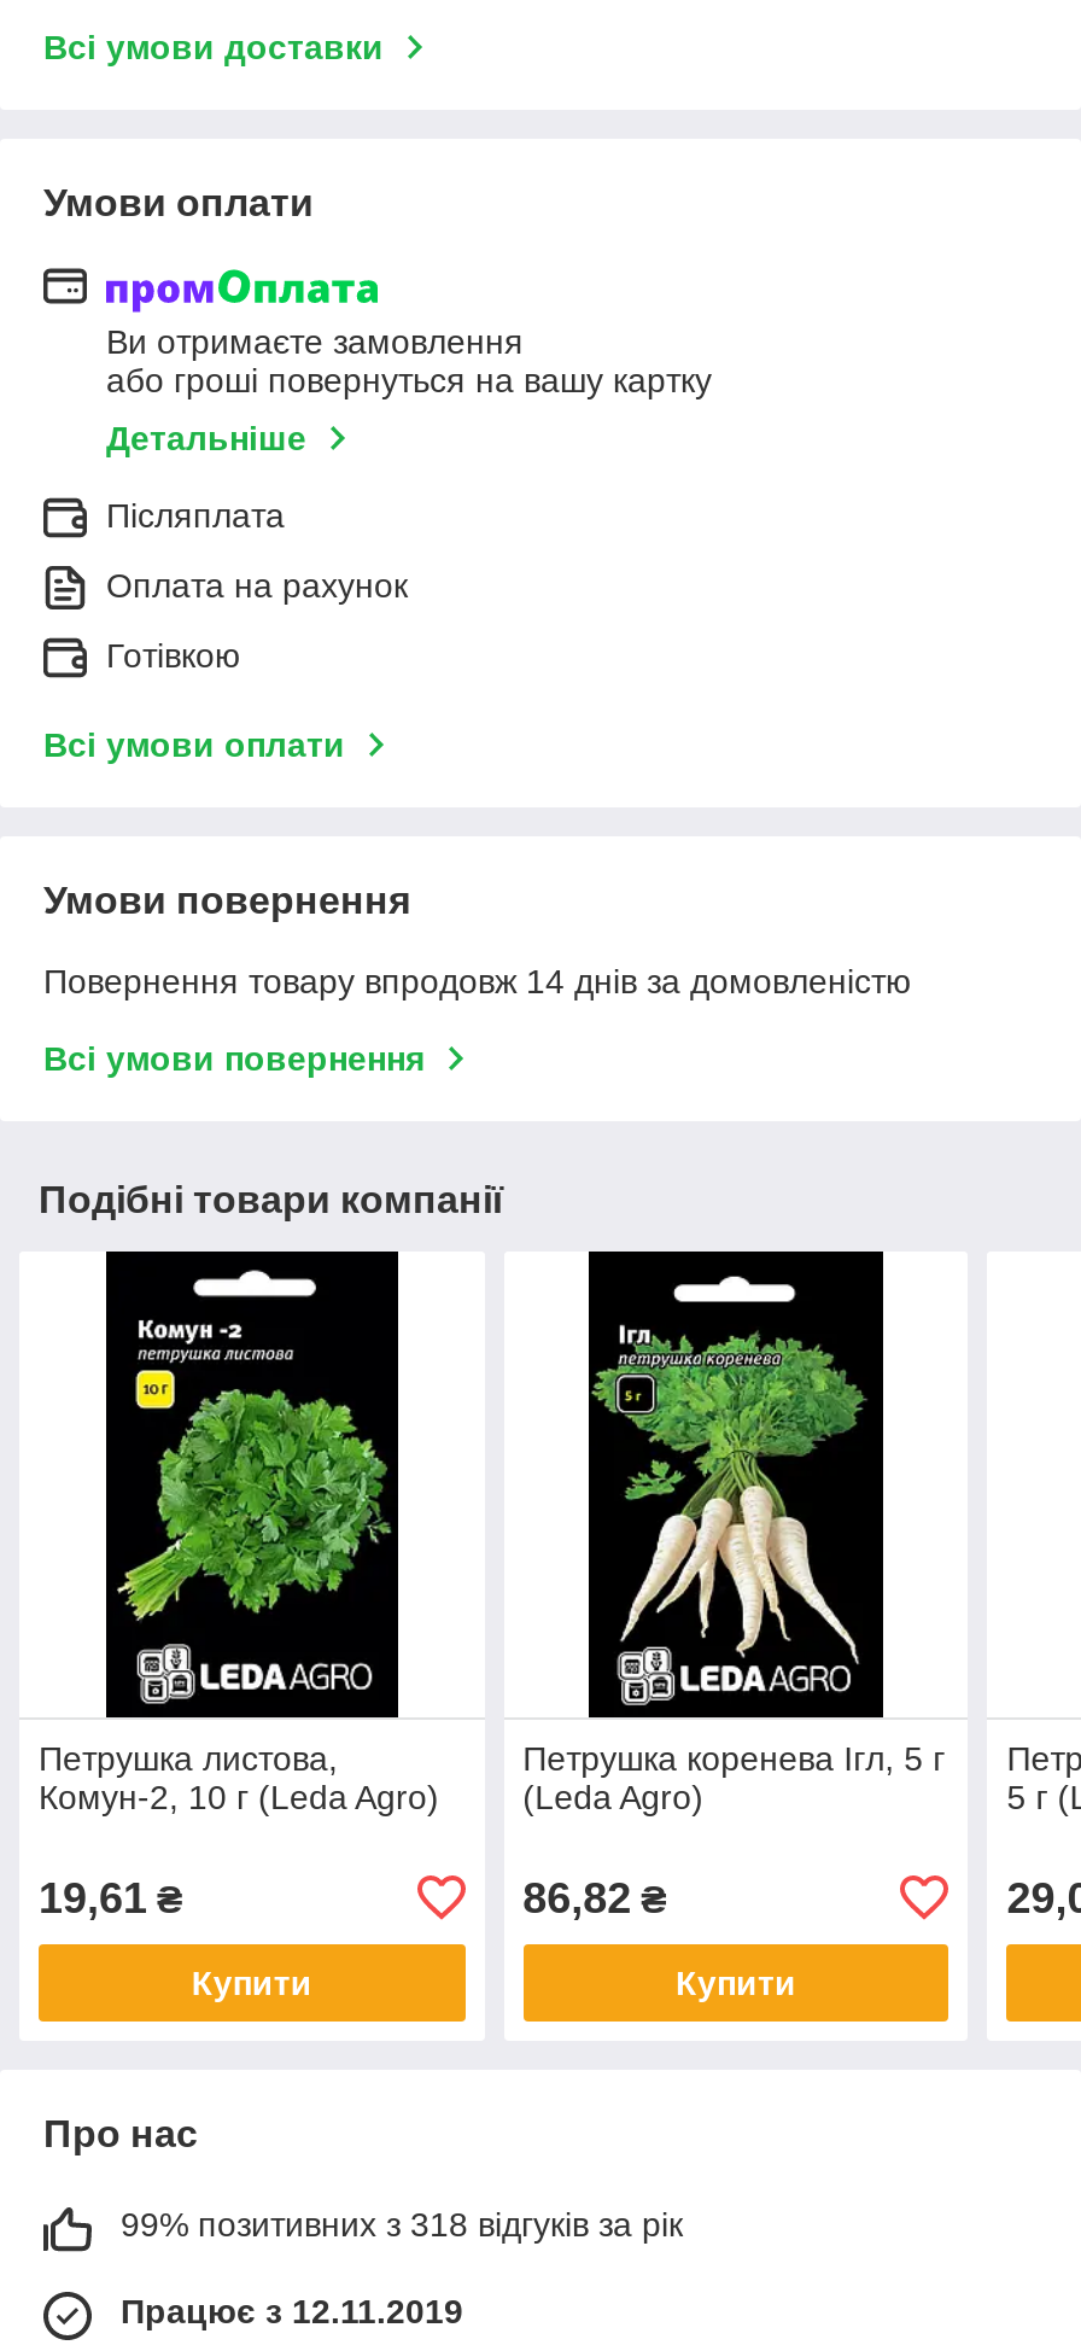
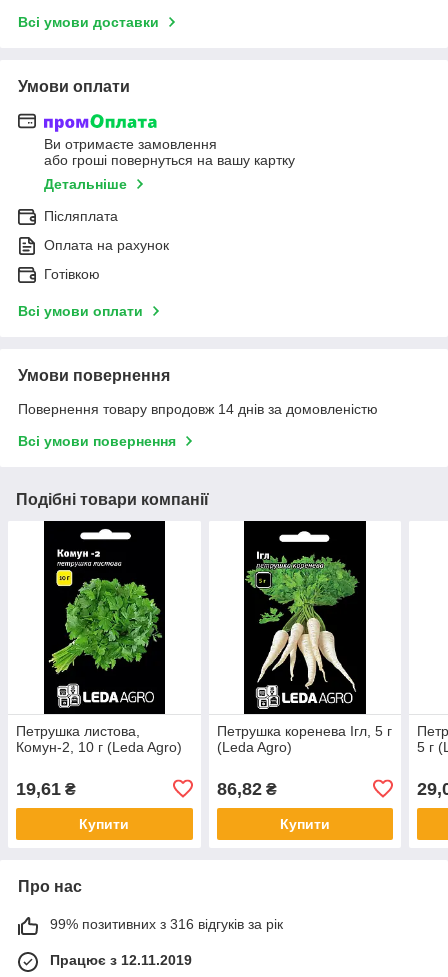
- 99% позитивних з 318 відгуків за рік
+ 99% позитивних з 316 відгуків за рік
